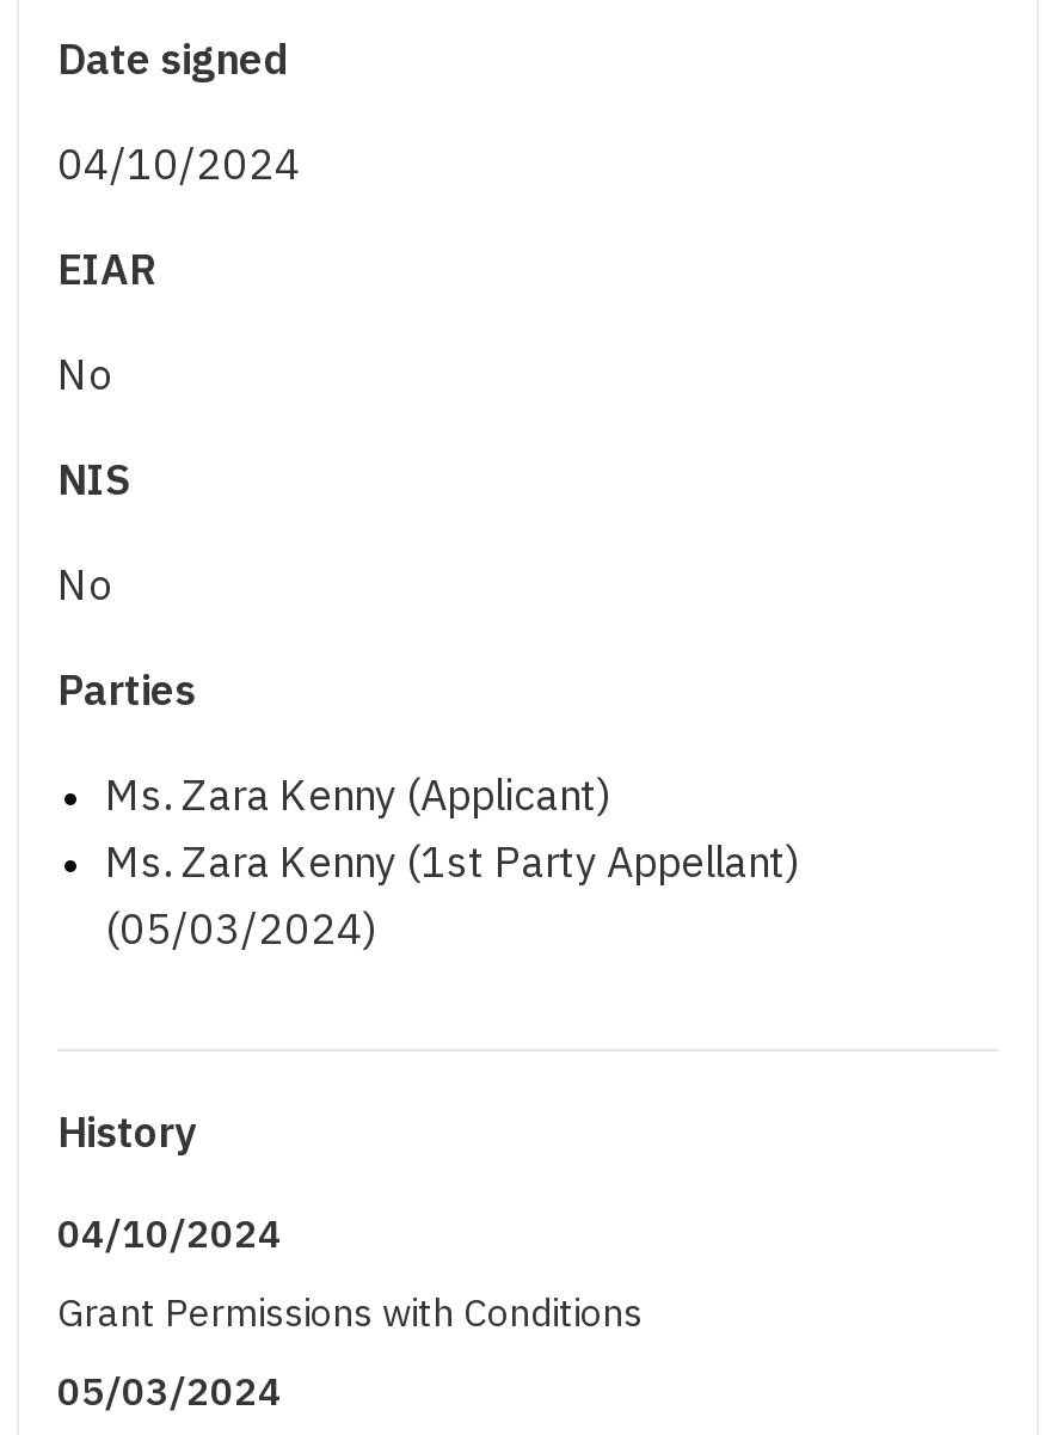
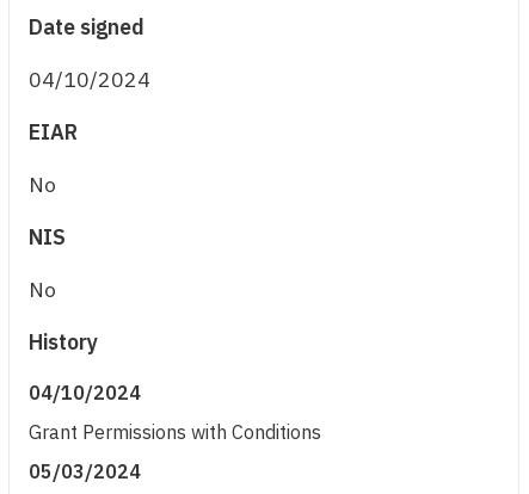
- Parties
- Ms. Zara Kenny (Applicant)
- Ms. Zara Kenny (1st Party Appellant)
- (05/03/2024)
